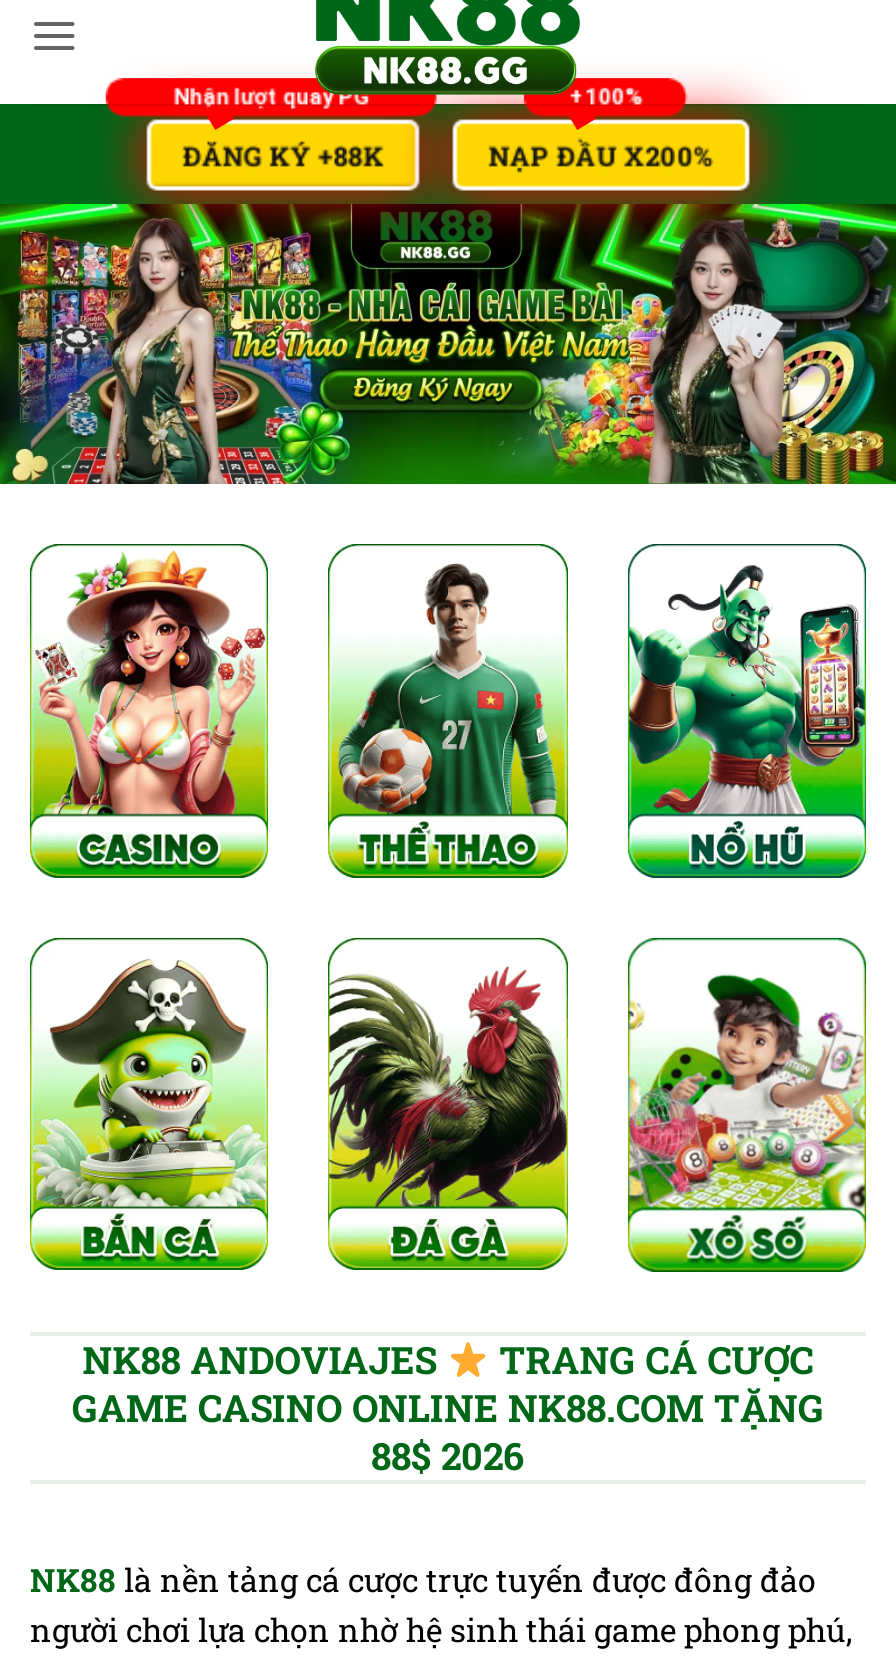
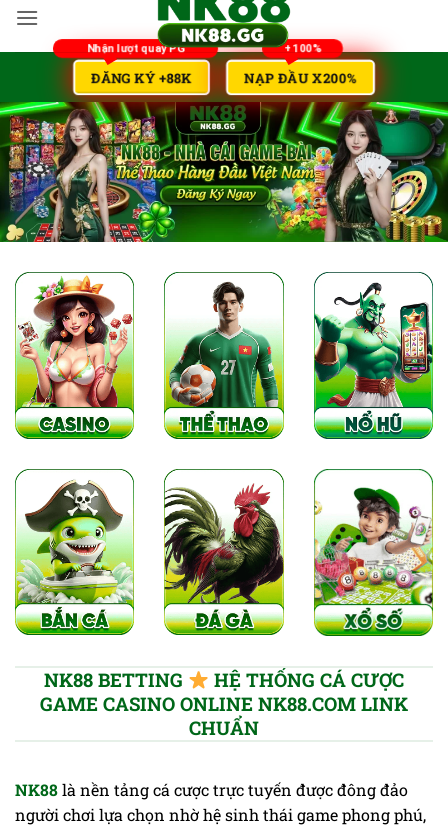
- NK88 ANDOVIAJES
- TRANG CÁ CƯỢC
- GAME CASINO ONLINE NK88.COM TẶNG
- 88$ 2026
+ NK88 BETTING
+ HỆ THỐNG CÁ CƯỢC
+ GAME CASINO ONLINE NK88.COM LINK
+ CHUẨN
